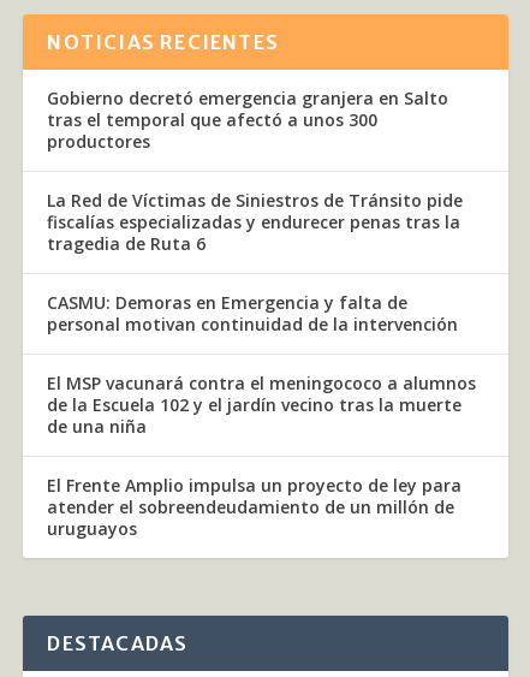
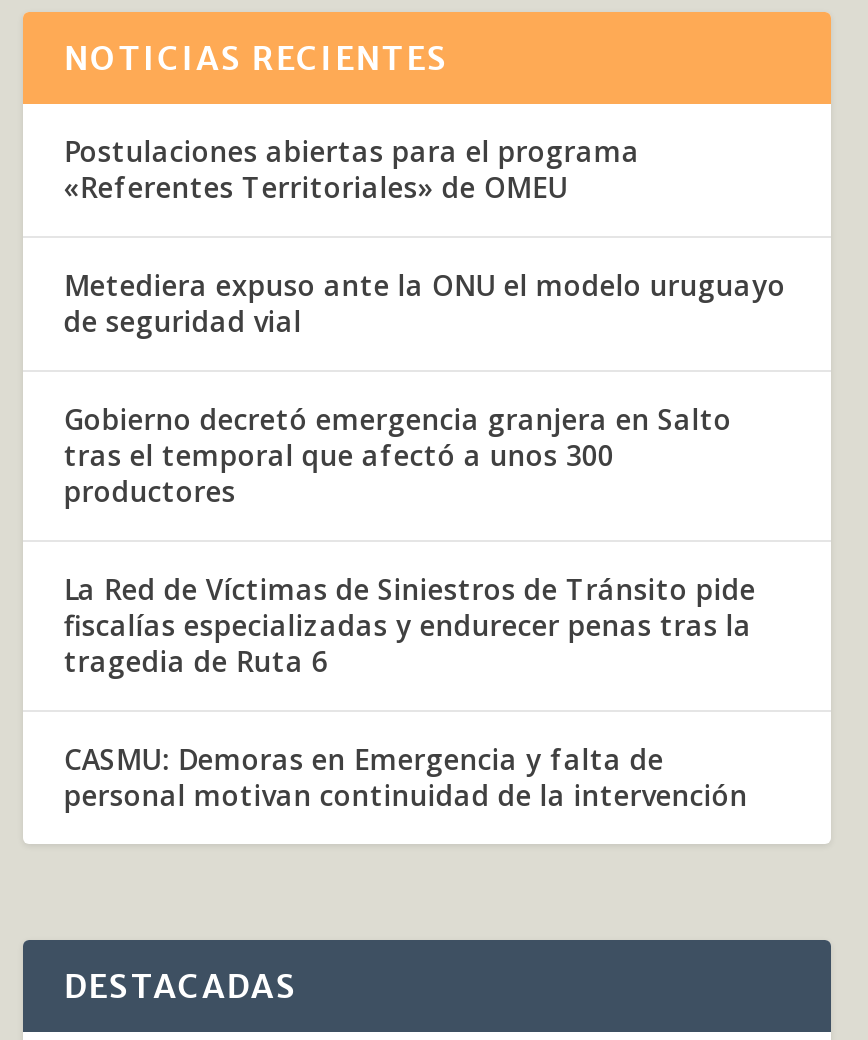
+ Postulaciones abiertas para el programa
+ «Referentes Territoriales» de OMEU
+ Metediera expuso ante la ONU el modelo uruguayo
+ de seguridad vial

moved down: Gobierno decretó emergencia granjera en Salto | tras el temporal que afectó a unos 300 | productores | La Red de Víctimas de Siniestros de Tránsito pide | fiscalías especializadas y endurecer penas tras la | tragedia de Ruta 6 | CASMU: Demoras en Emergencia y falta de | personal motivan continuidad de la intervención

- El MSP vacunará contra el meningococo a alumnos
- de la Escuela 102 y el jardín vecino tras la muerte
- de una niña
- El Frente Amplio impulsa un proyecto de ley para
- atender el sobreendeudamiento de un millón de
- uruguayos
